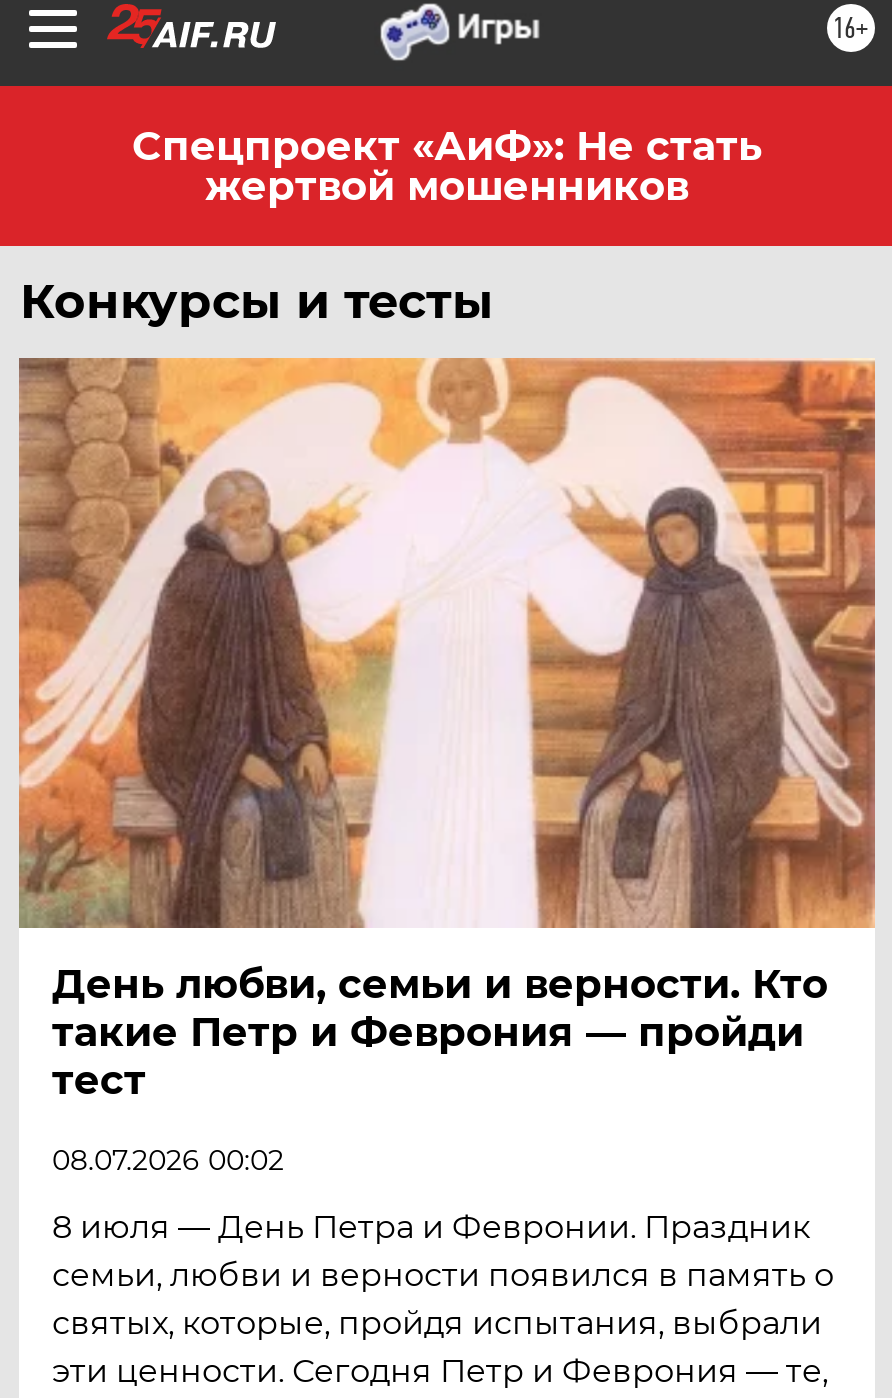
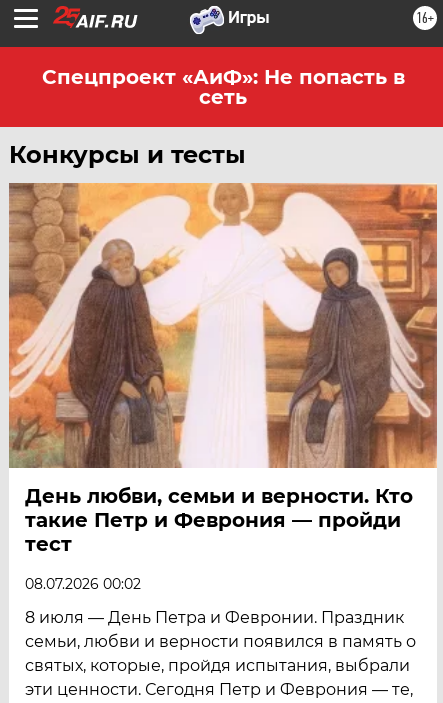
- Спецпроект «АиФ»: Не стать
- жертвой мошенников
+ Спецпроект «АиФ»: Не попасть в
+ сеть
